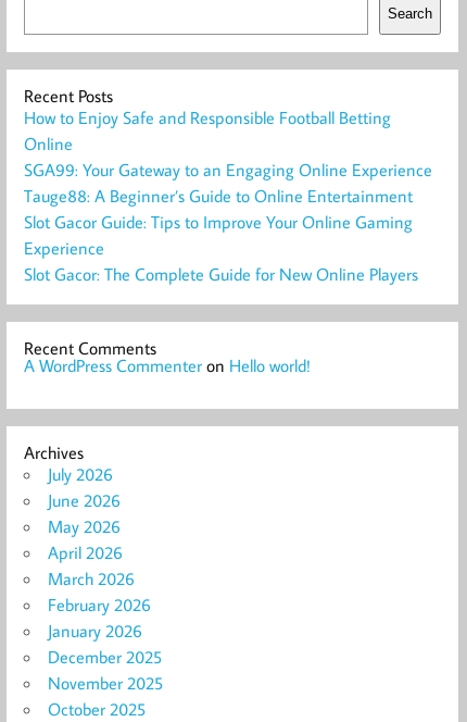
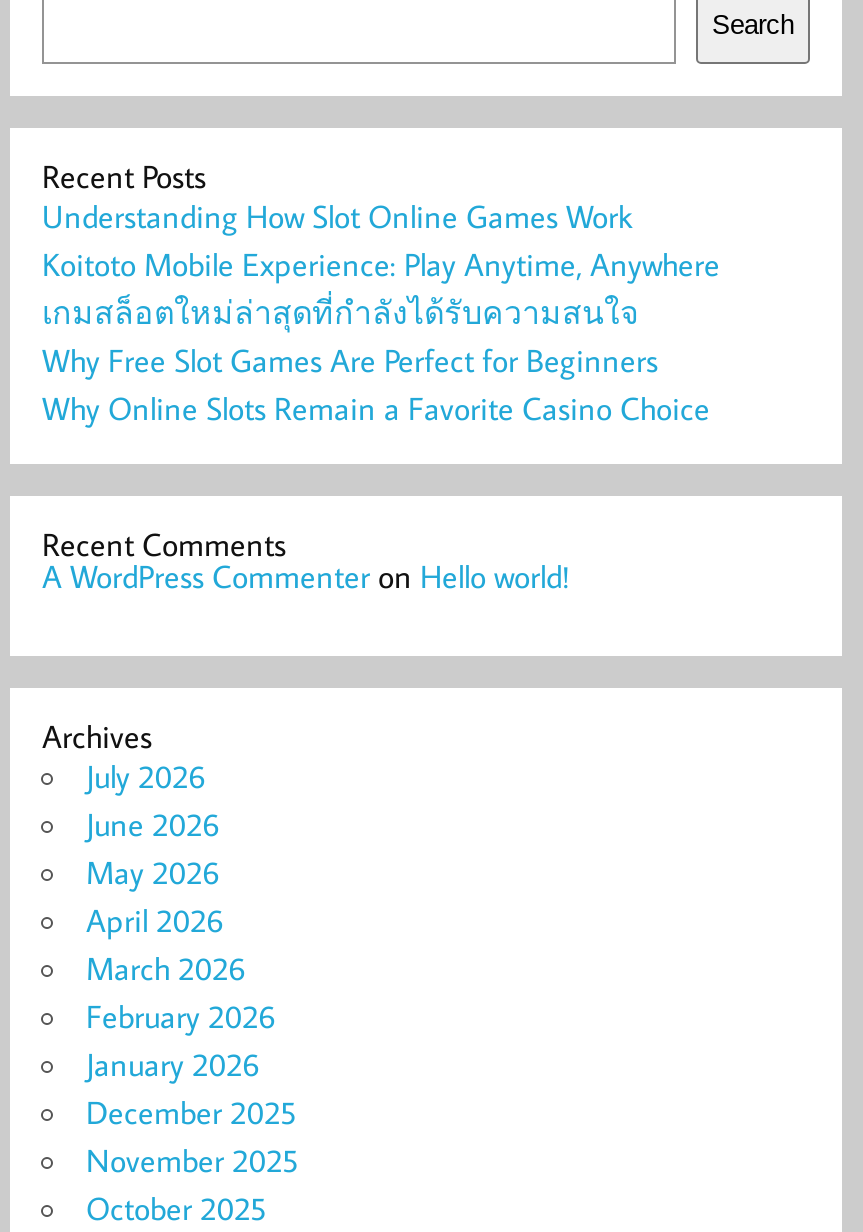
- How to Enjoy Safe and Responsible Football Betting
- Online
- SGA99: Your Gateway to an Engaging Online Experience
- Tauge88: A Beginner’s Guide to Online Entertainment
- Slot Gacor Guide: Tips to Improve Your Online Gaming
- Experience
- Slot Gacor: The Complete Guide for New Online Players
+ Understanding How Slot Online Games Work
+ Koitoto Mobile Experience: Play Anytime, Anywhere
+ เกมสล็อตใหม่ล่าสุดที่กำลังได้รับความสนใจ
+ Why Free Slot Games Are Perfect for Beginners
+ Why Online Slots Remain a Favorite Casino Choice
